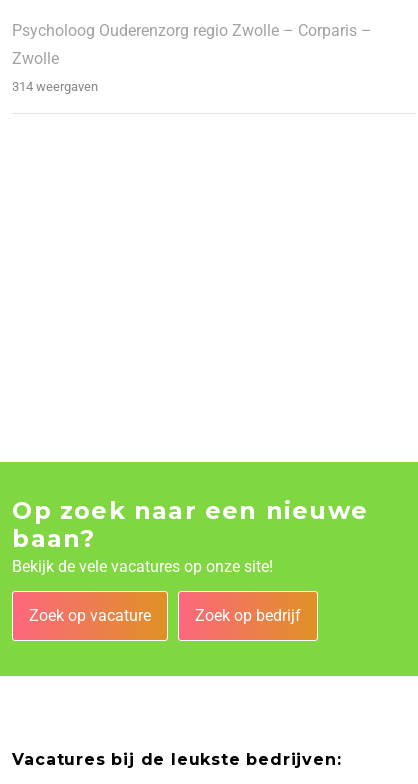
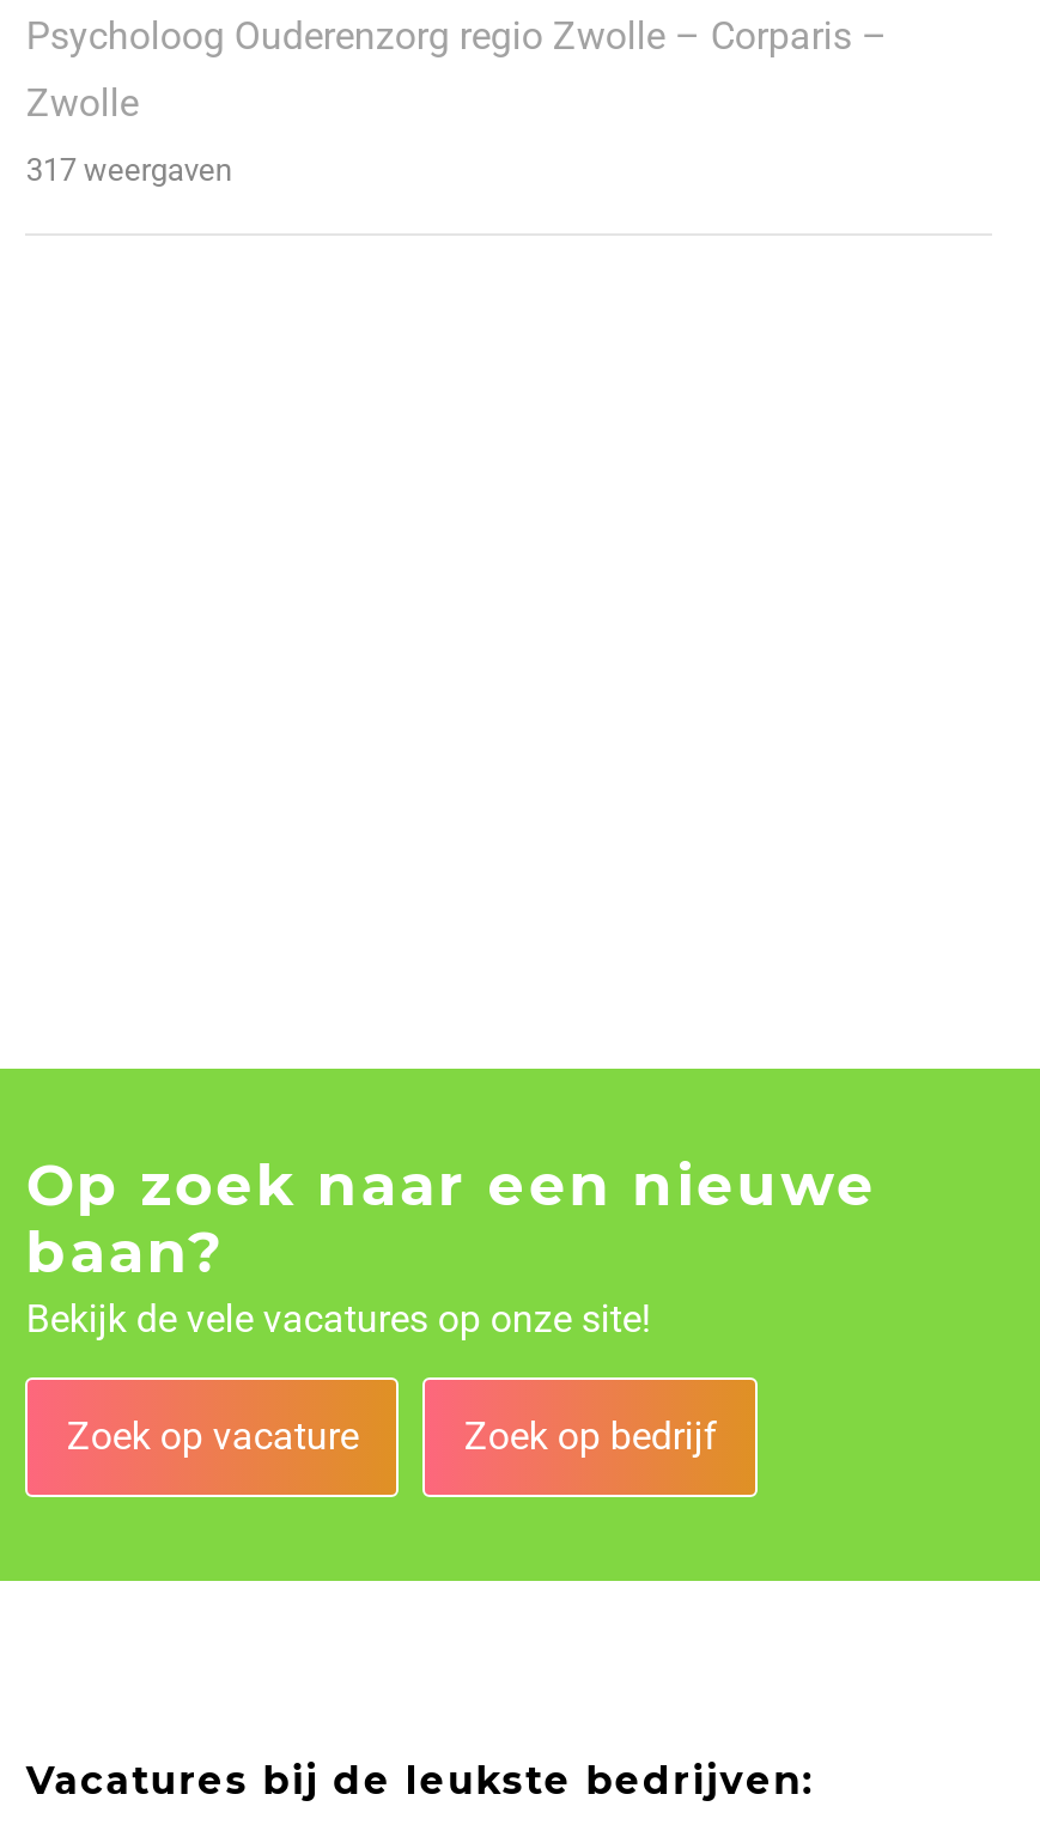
- 314 weergaven
+ 317 weergaven
